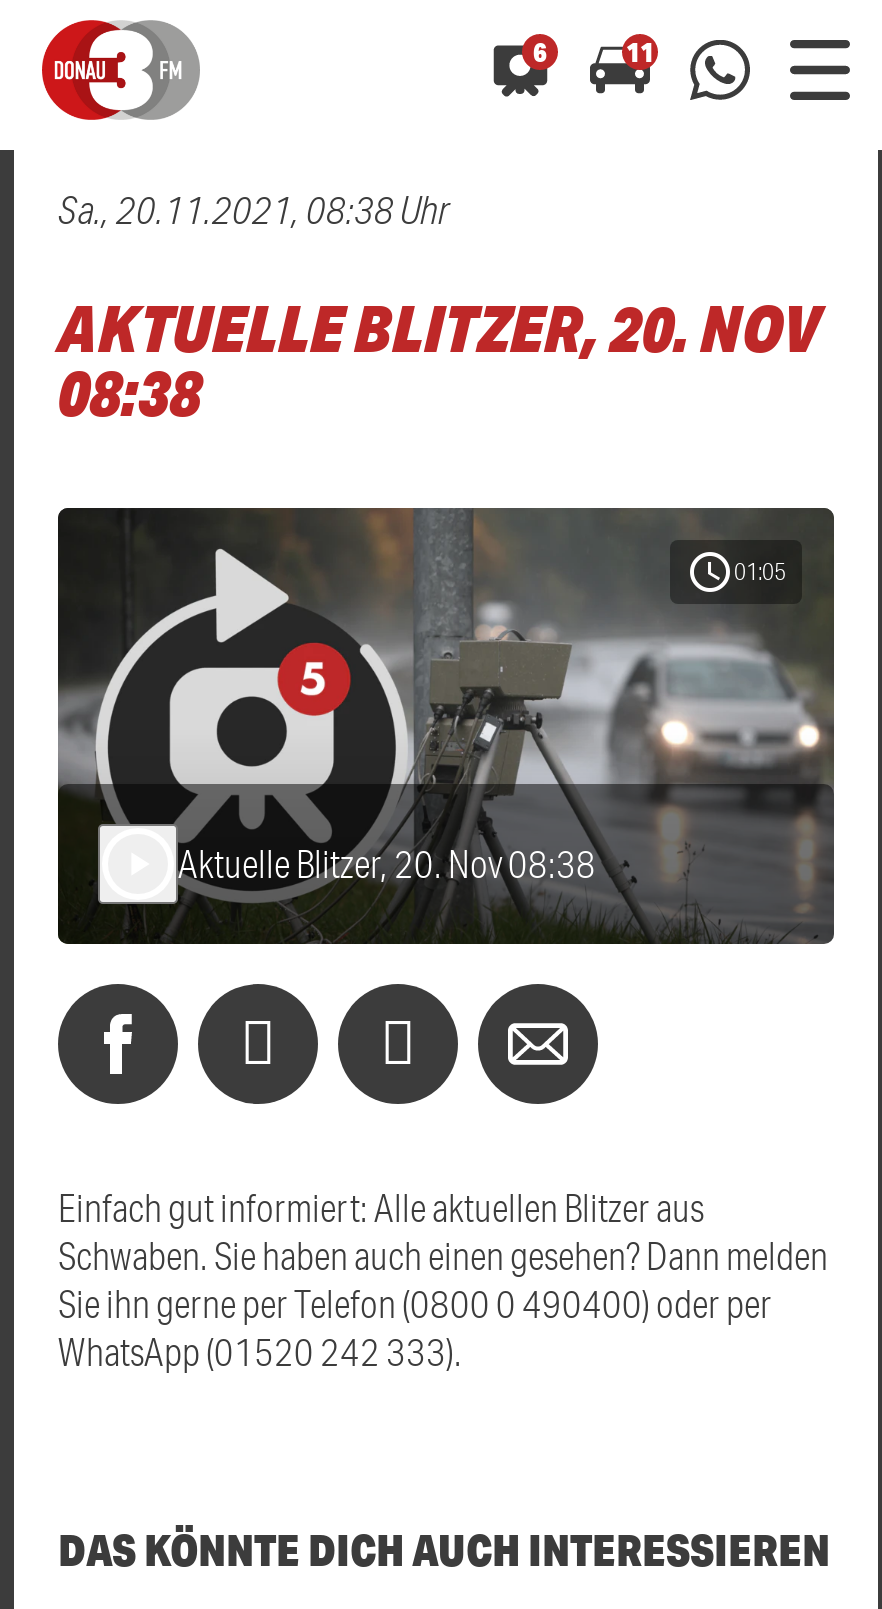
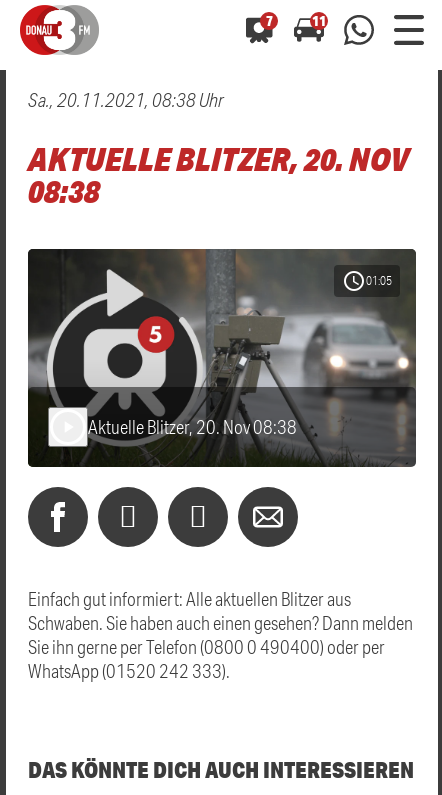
- 6
+ 7
